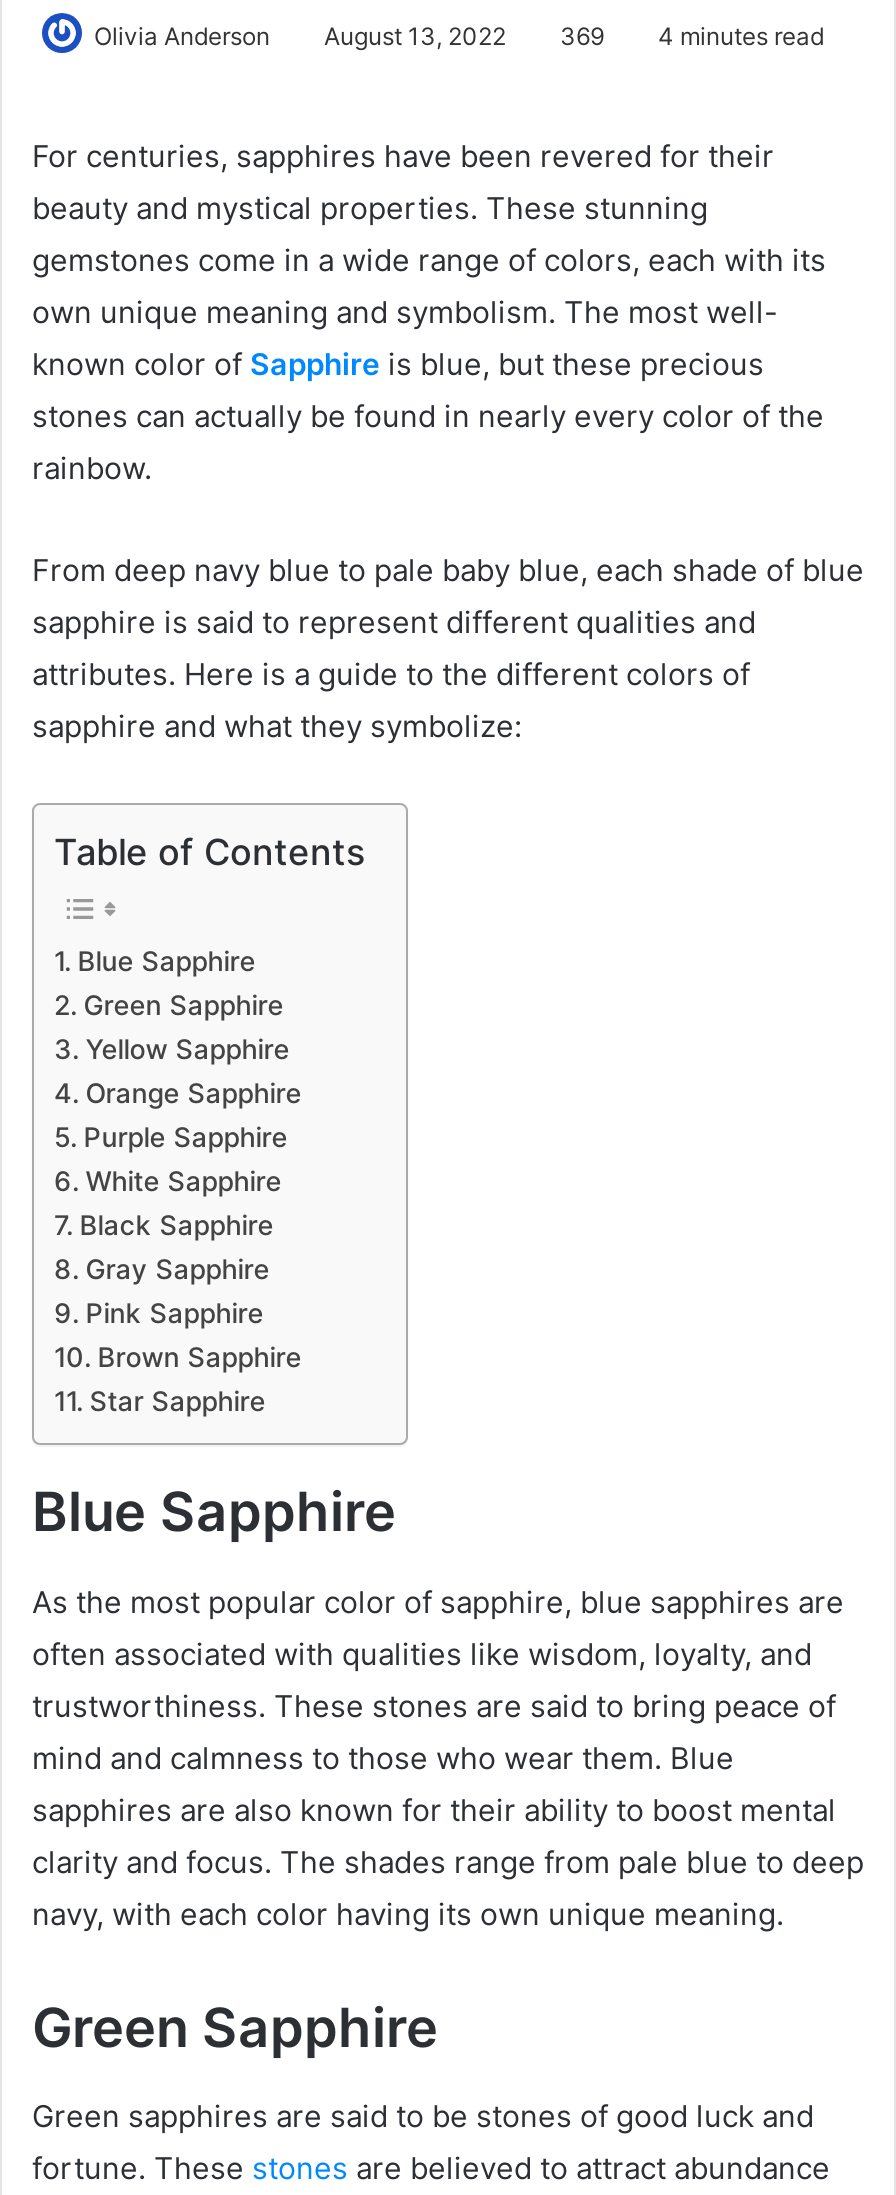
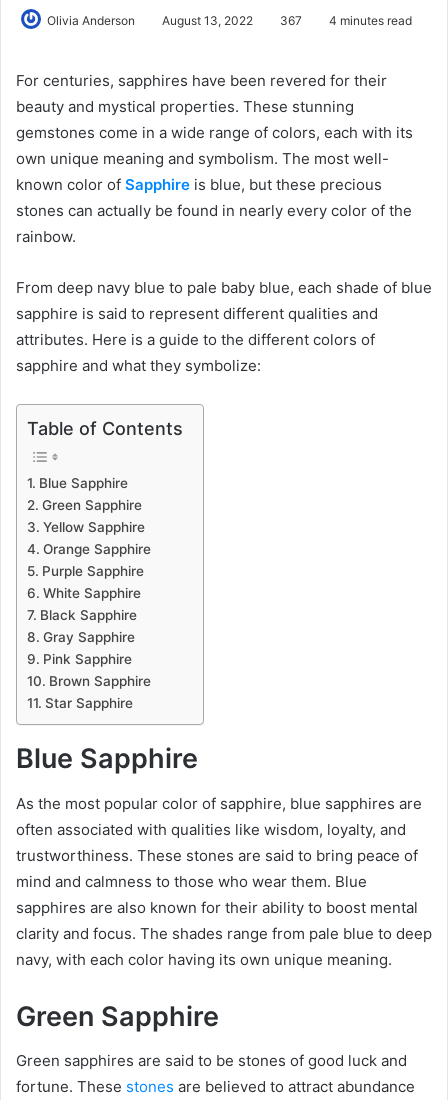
- Olivia Anderson August 13, 2022 369 4 minutes read
+ Olivia Anderson August 13, 2022 367 4 minutes read
